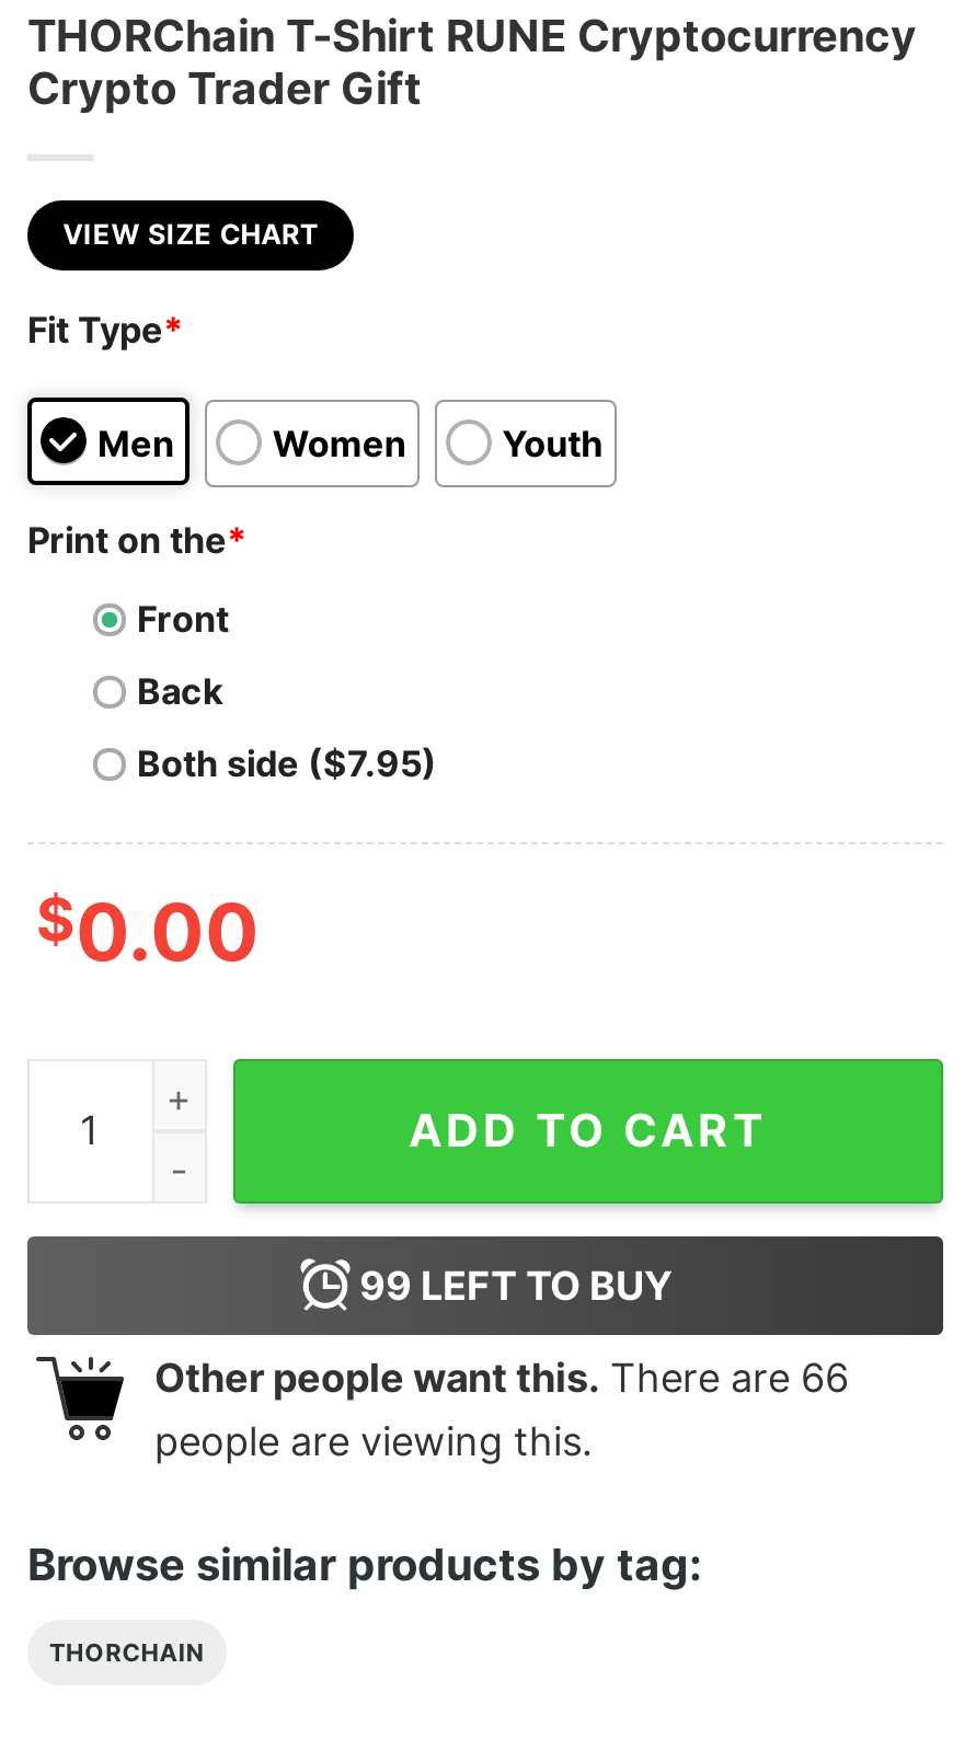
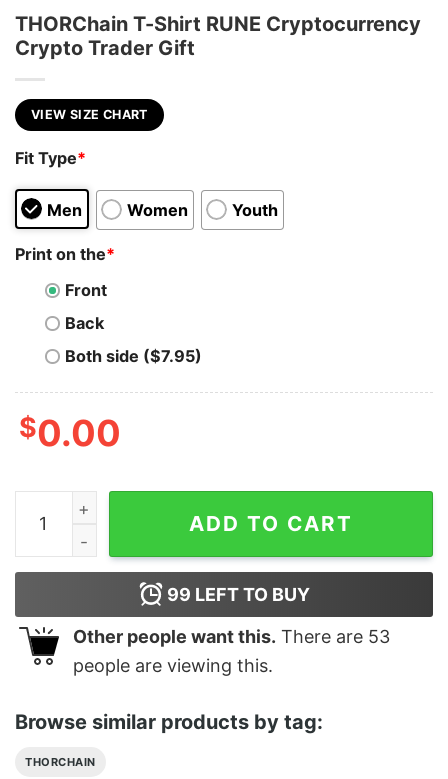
- Other people want this. There are 66
+ Other people want this. There are 53
